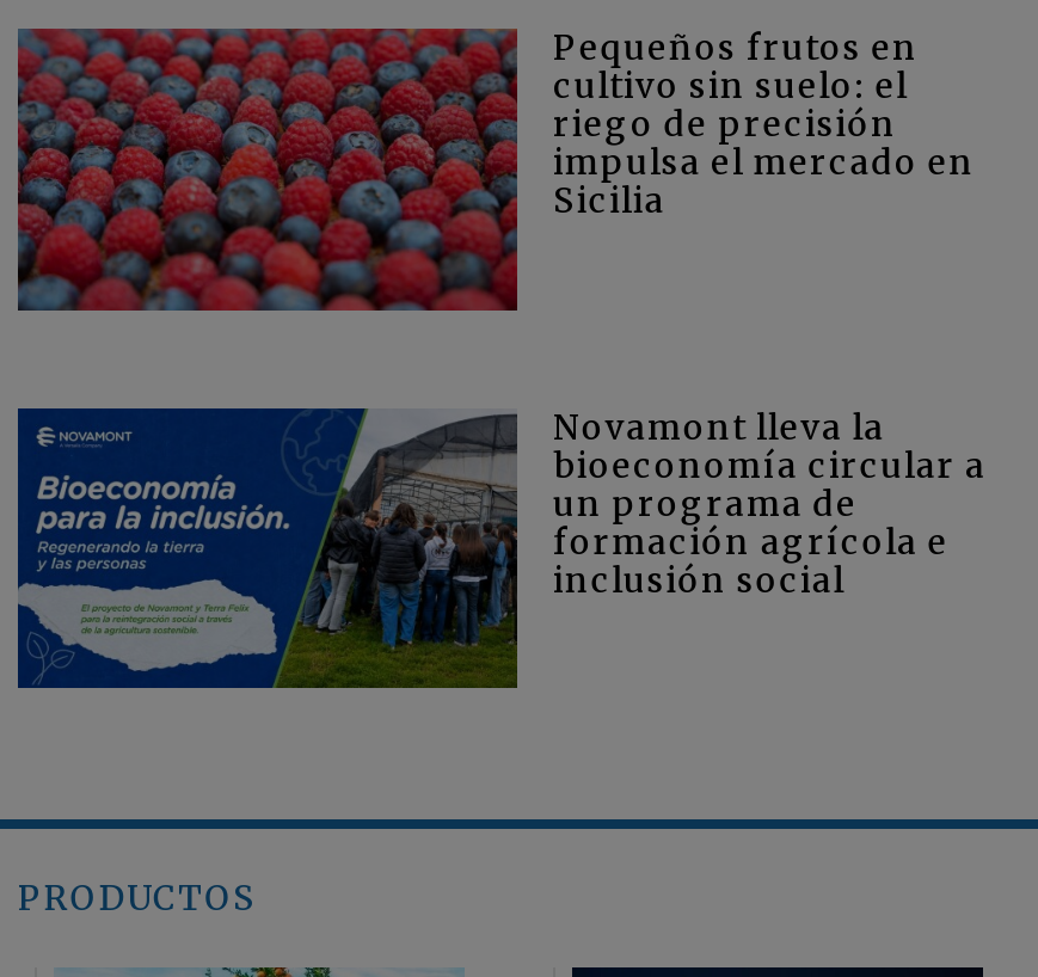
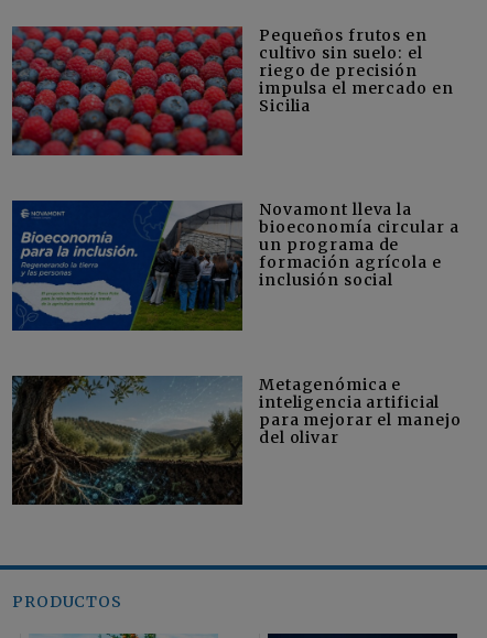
+ [image]
+ Metagenómica e
+ inteligencia artificial
+ para mejorar el manejo
+ del olivar
